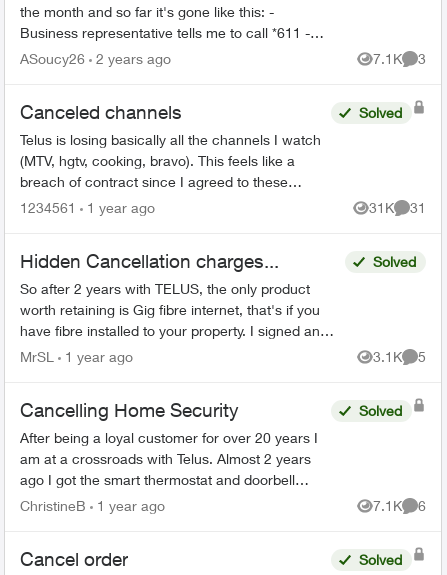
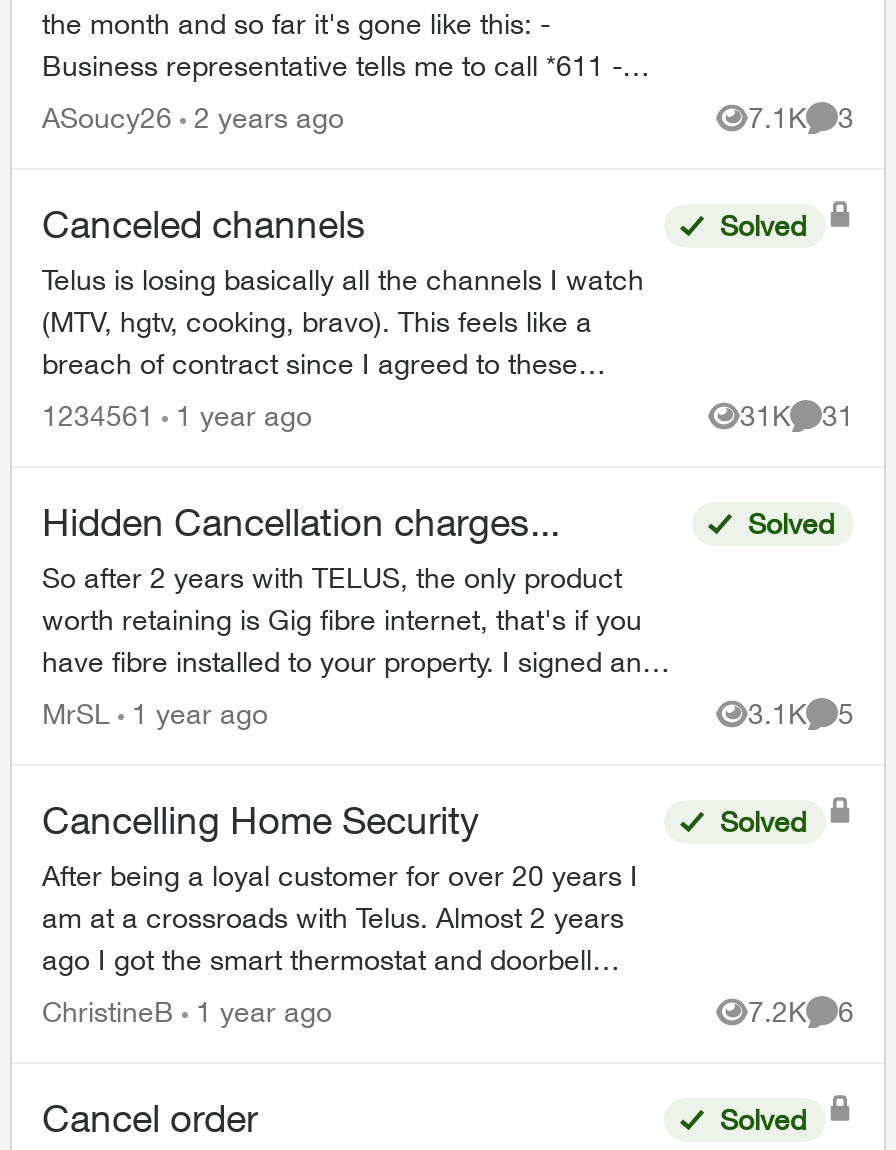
- 7.1K 6
+ 7.2K 6
